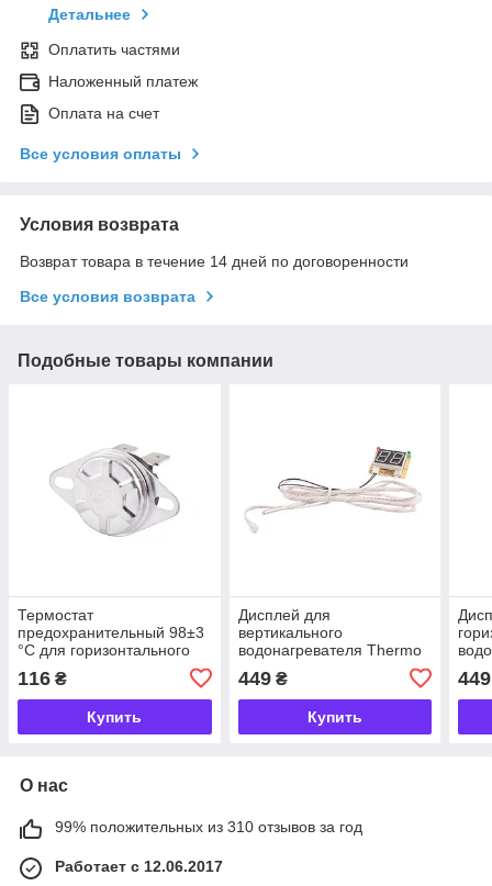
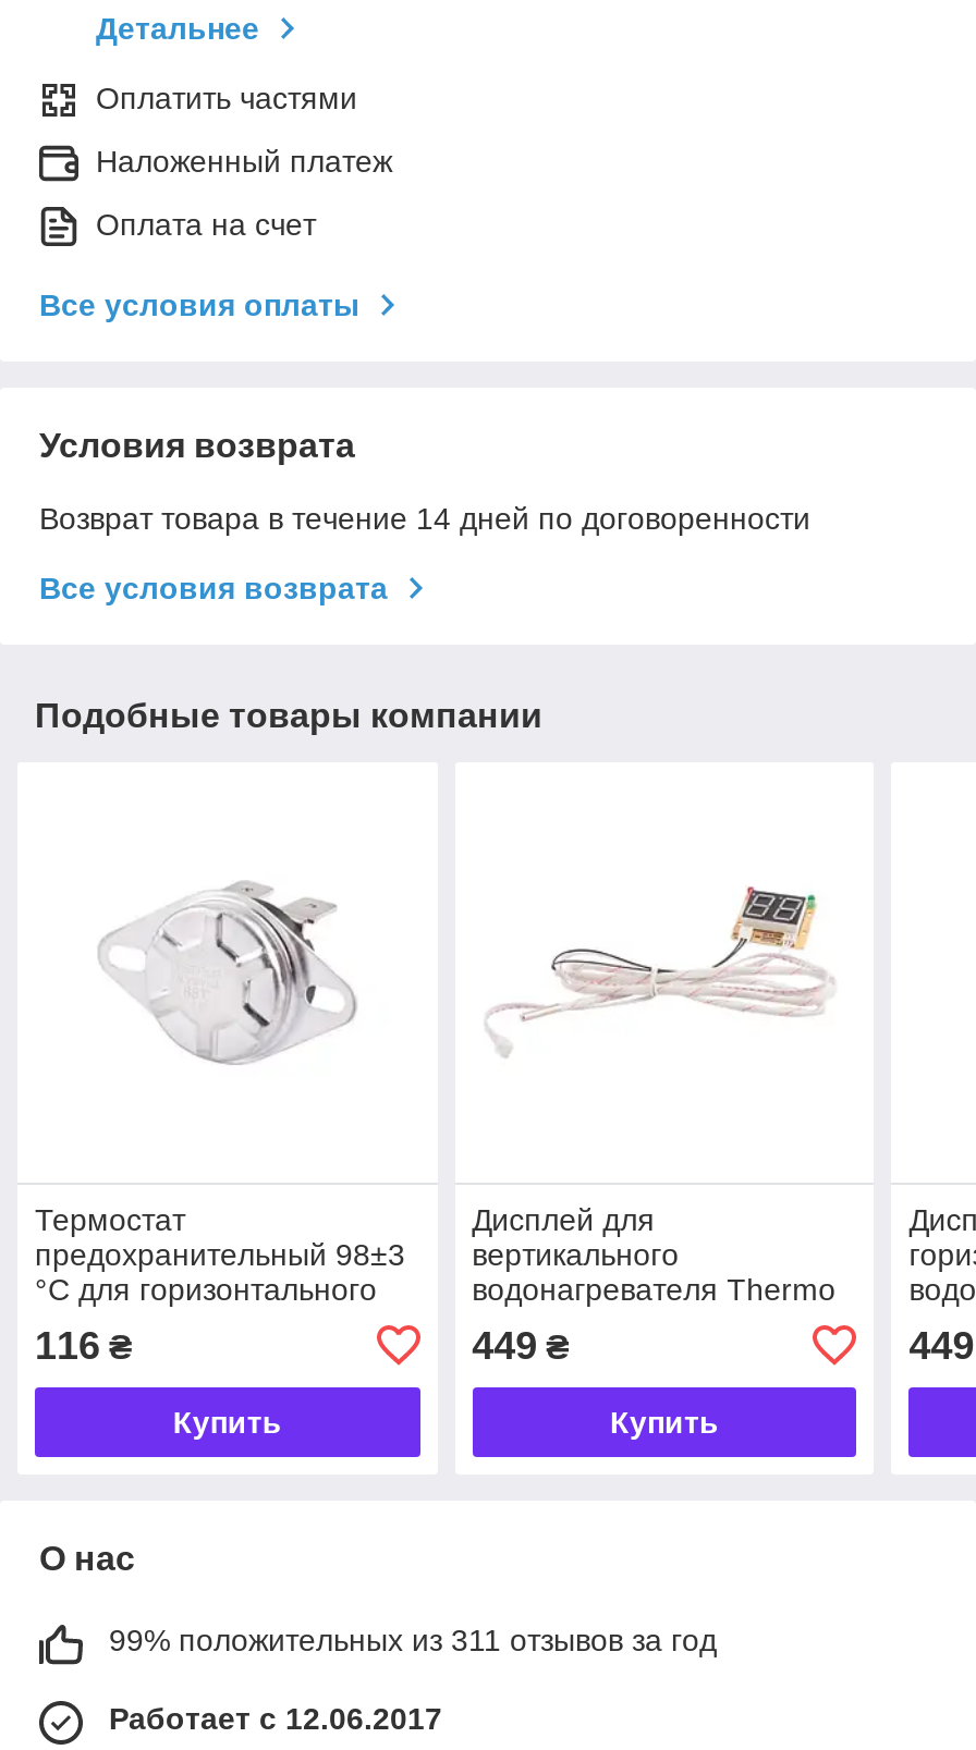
- 99% положительных из 310 отзывов за год
+ 99% положительных из 311 отзывов за год
